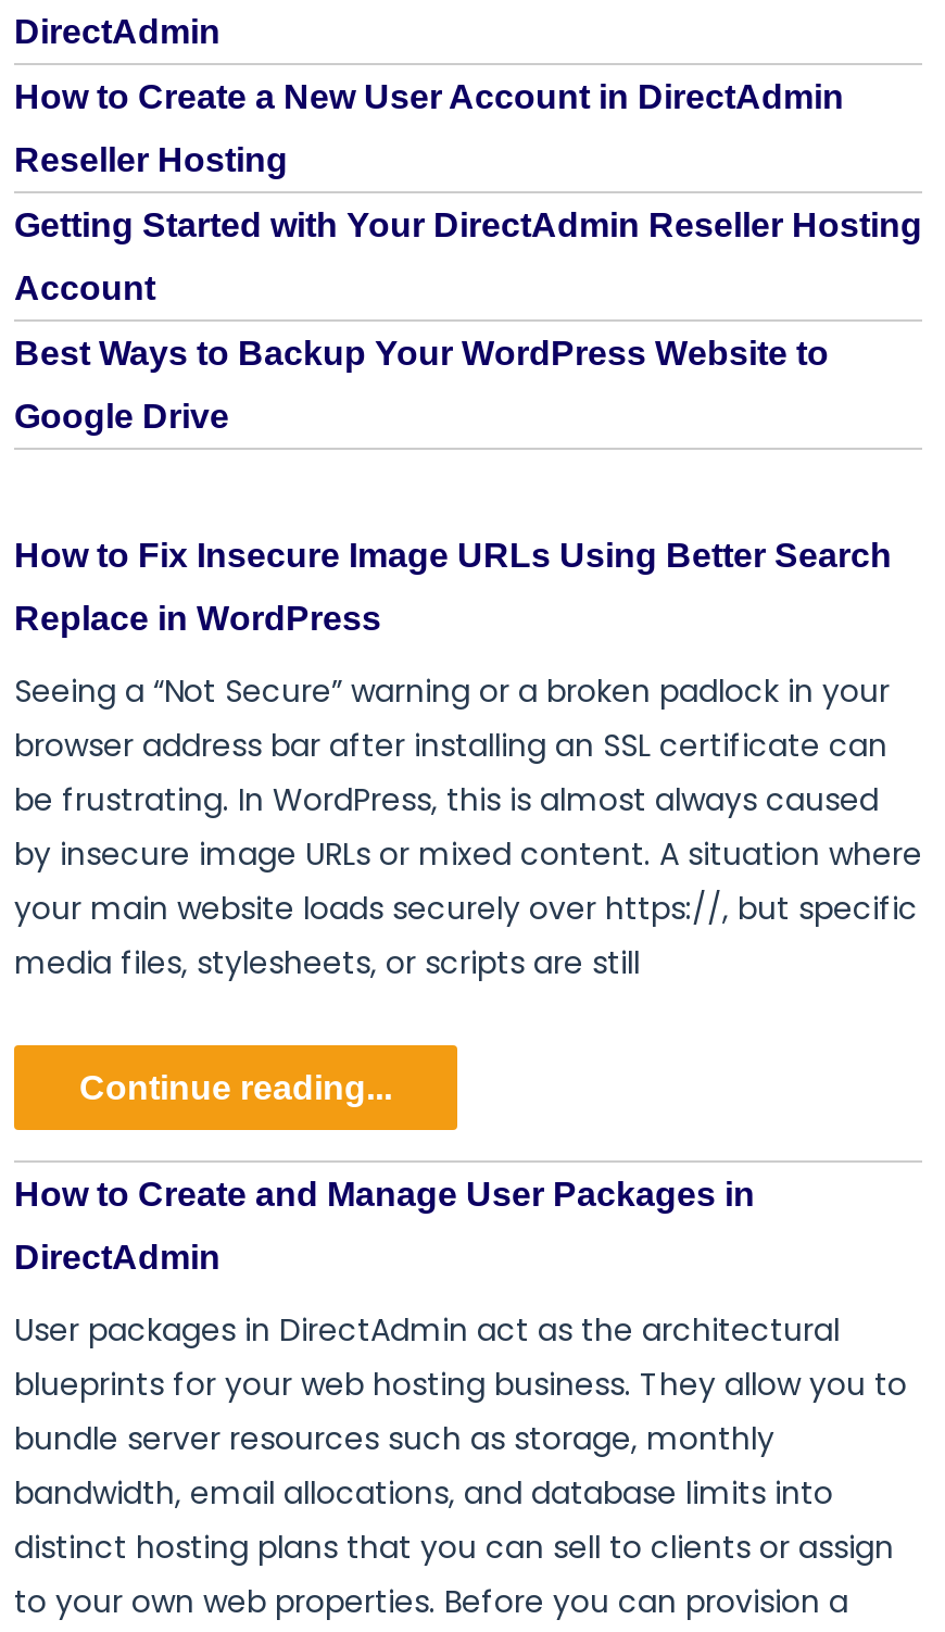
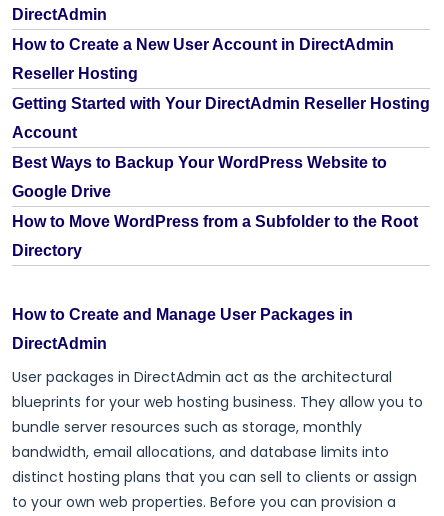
- How to Fix Insecure Image URLs Using Better Search
- Replace in WordPress
- Seeing a “Not Secure” warning or a broken padlock in your
- browser address bar after installing an SSL certificate can
- be frustrating. In WordPress, this is almost always caused
- by insecure image URLs or mixed content. A situation where
- your main website loads securely over https://, but specific
- media files, stylesheets, or scripts are still
- Continue reading...
+ How to Move WordPress from a Subfolder to the Root
+ Directory
